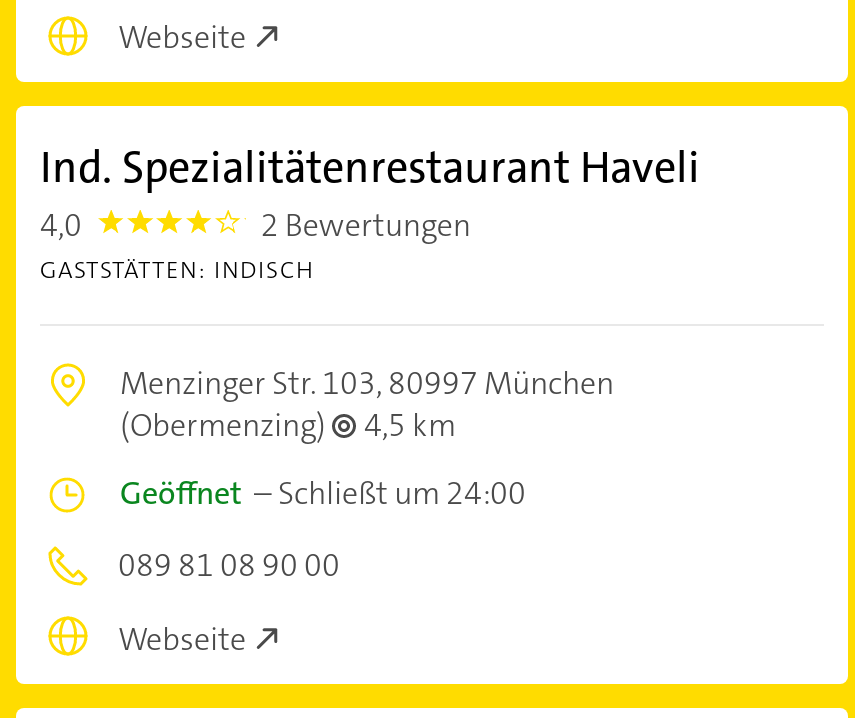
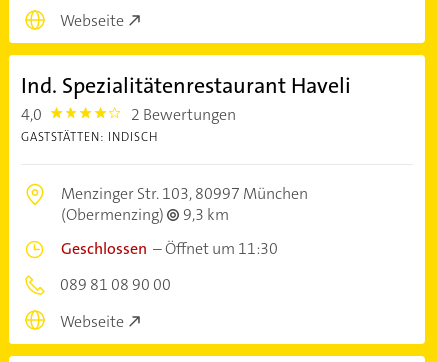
- (Obermenzing) 4,5 km
+ (Obermenzing) 9,3 km

- Geöffnet – Schließt um 24:00
+ Geschlossen – Öffnet um 11:30
